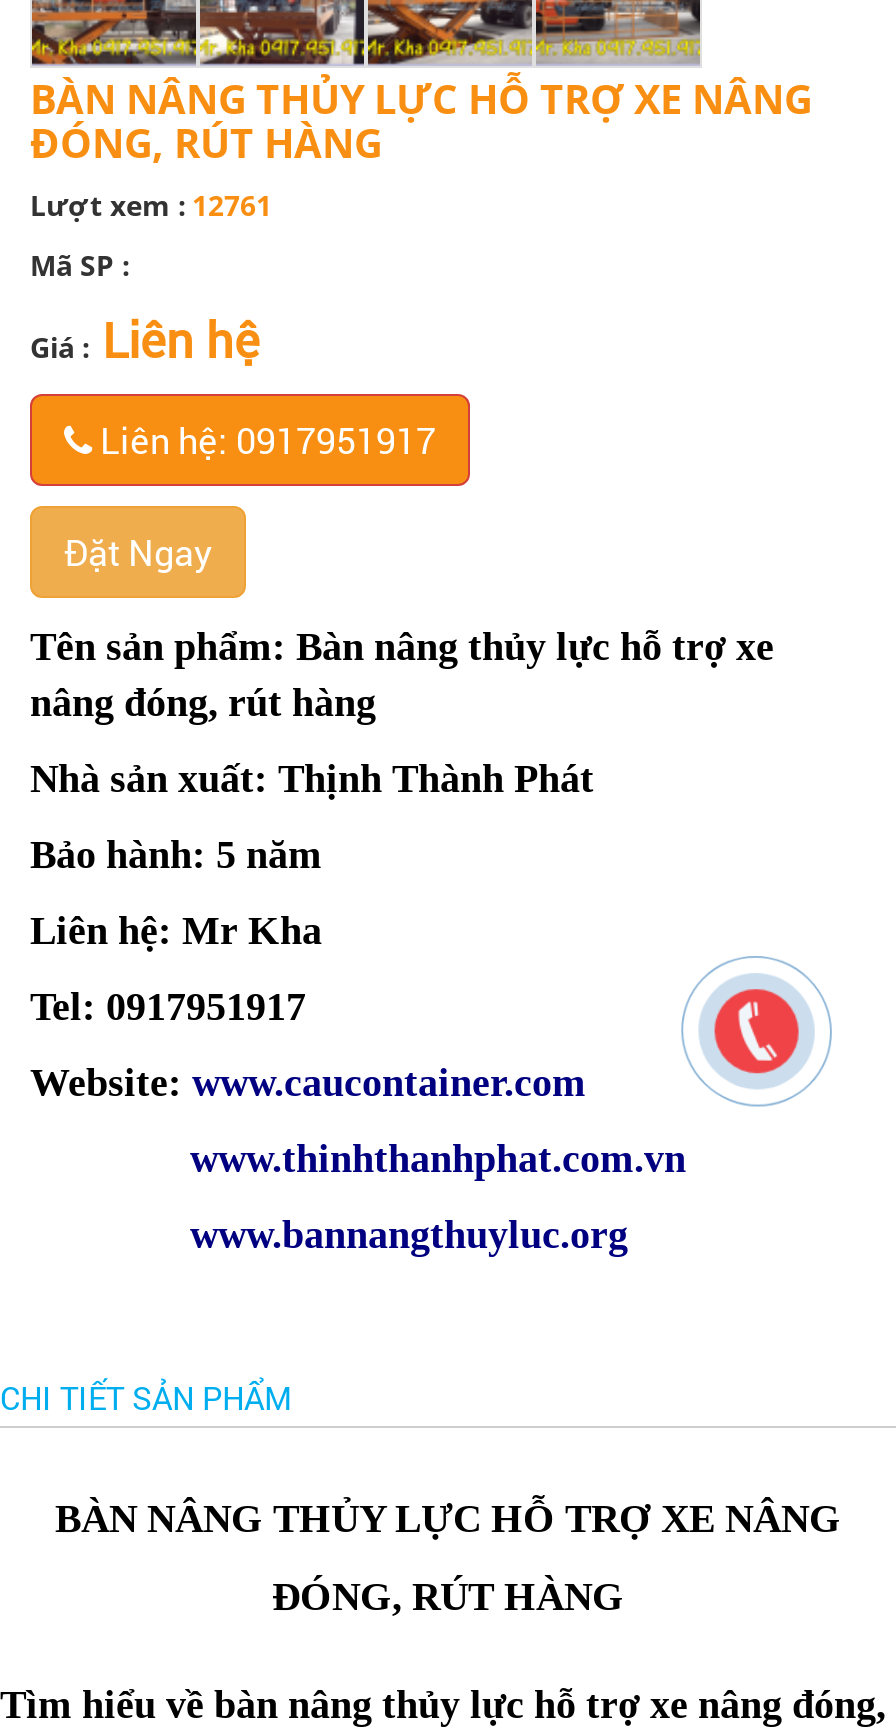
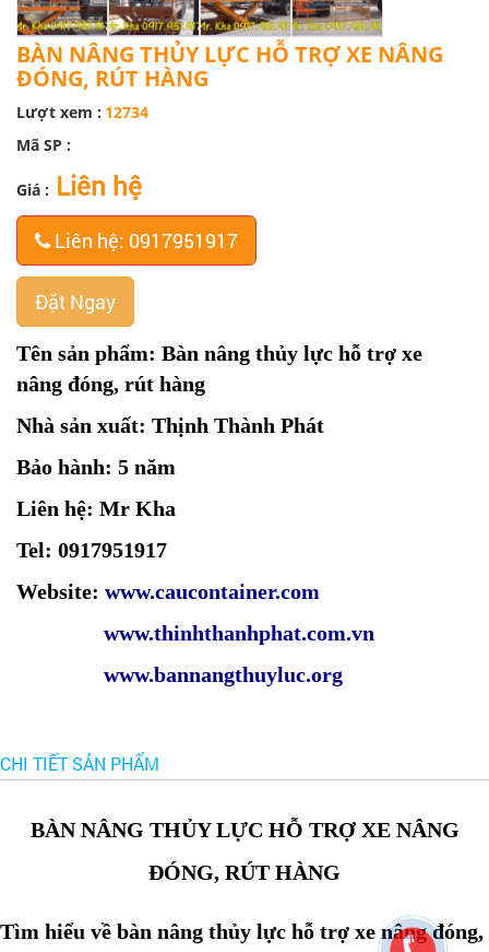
- Lượt xem : 12761
+ Lượt xem : 12734

- [image]
